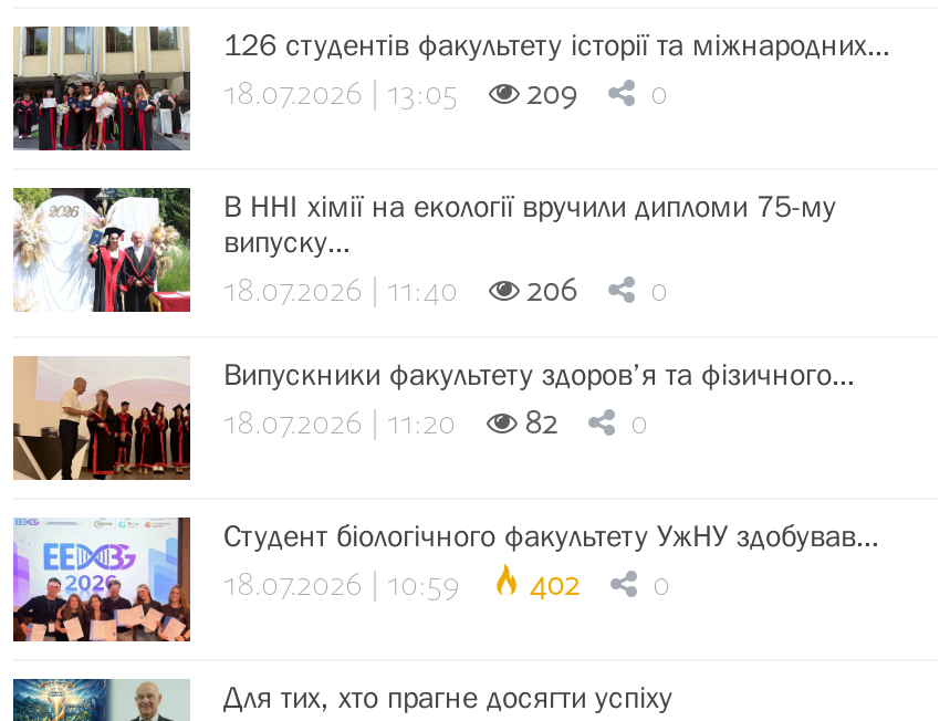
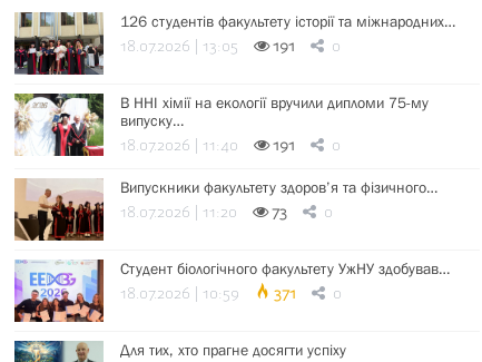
- 209
+ 191

- 206
+ 191

- 82
+ 73

- 402
+ 371
